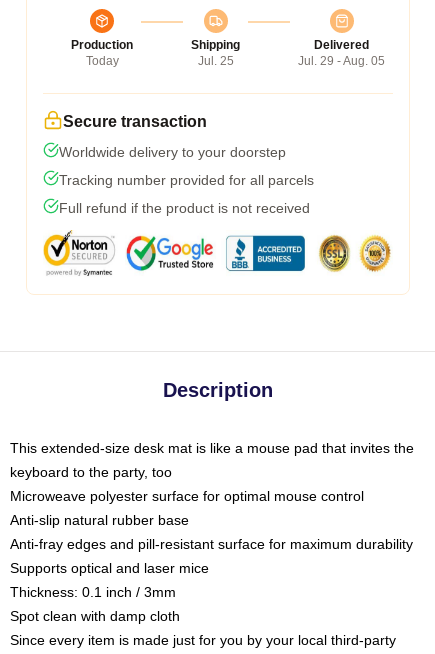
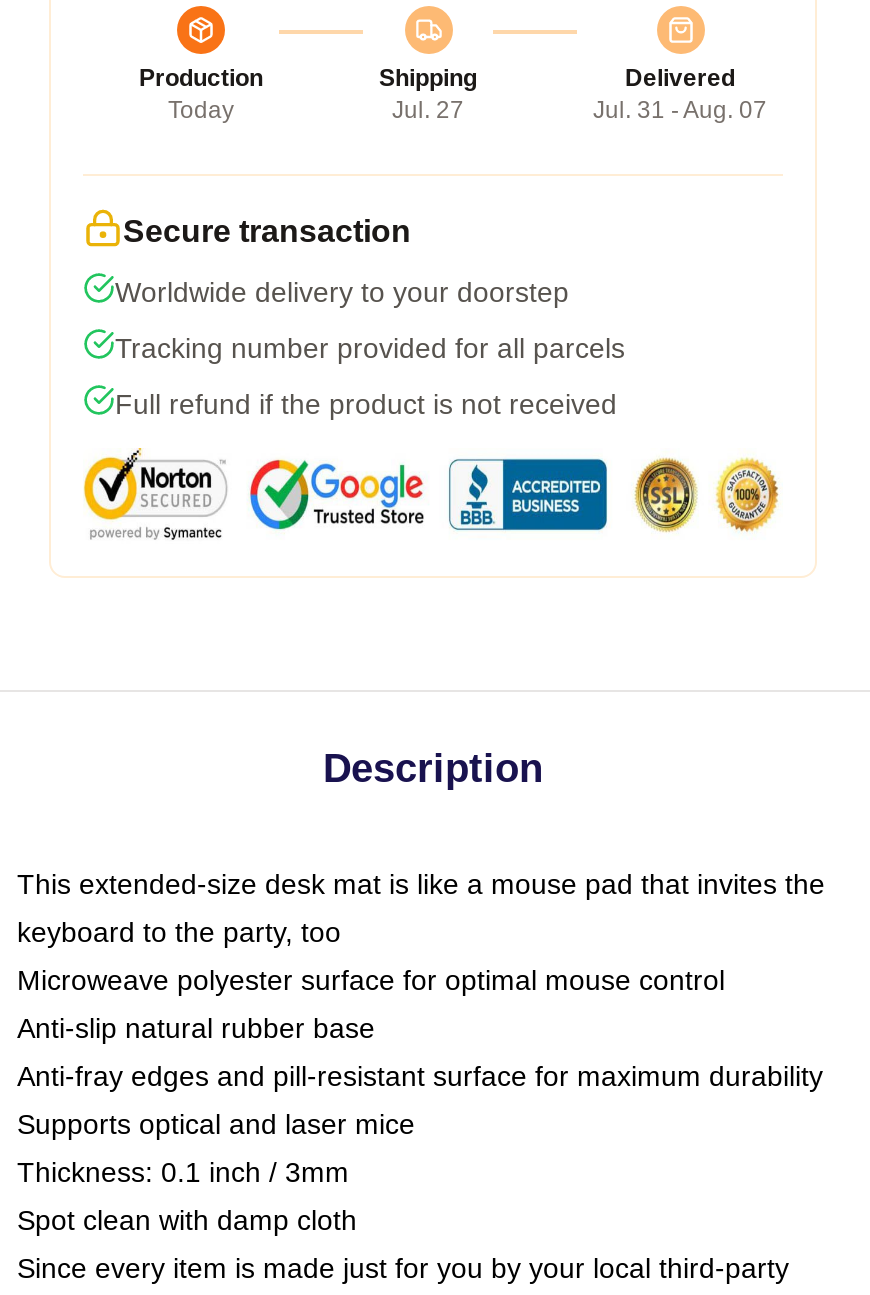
- Jul. 25
+ Jul. 27

- Jul. 29 - Aug. 05
+ Jul. 31 - Aug. 07
